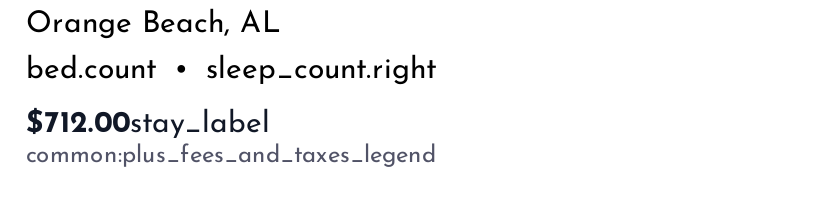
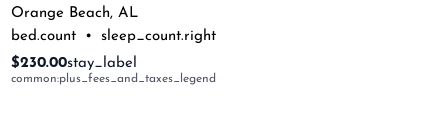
- $712.00stay_label
+ $230.00stay_label
